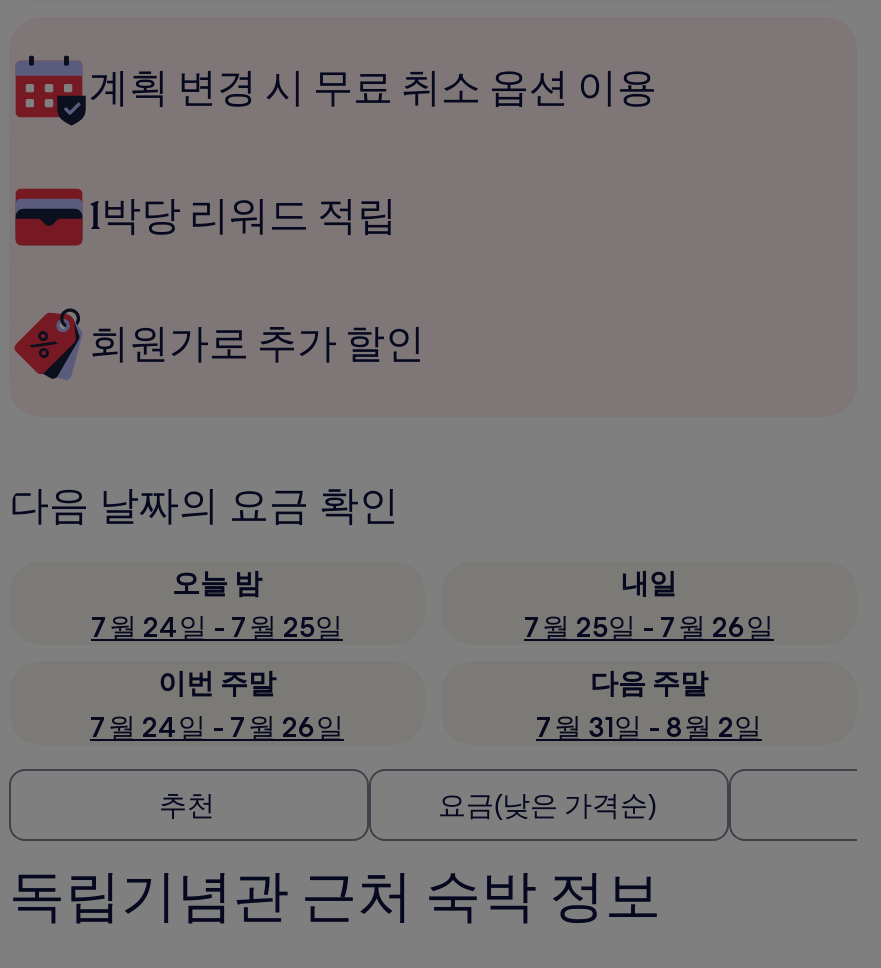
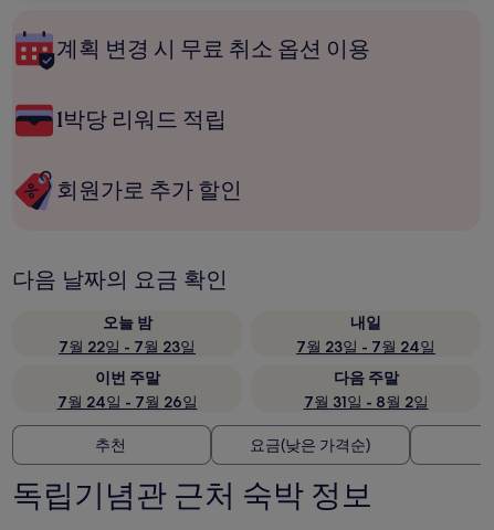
- 7월 24일 - 7월 25일
+ 7월 22일 - 7월 23일

- 7월 25일 - 7월 26일
+ 7월 23일 - 7월 24일
